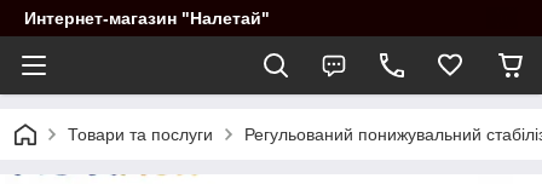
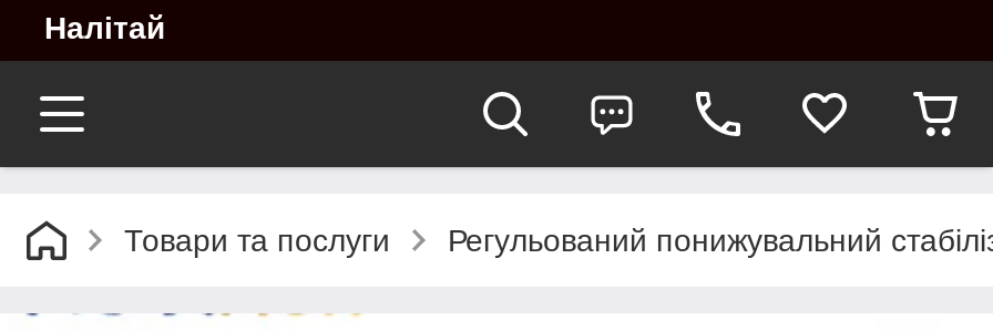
- Интернет-магазин "Налетай"
+ Налітай
